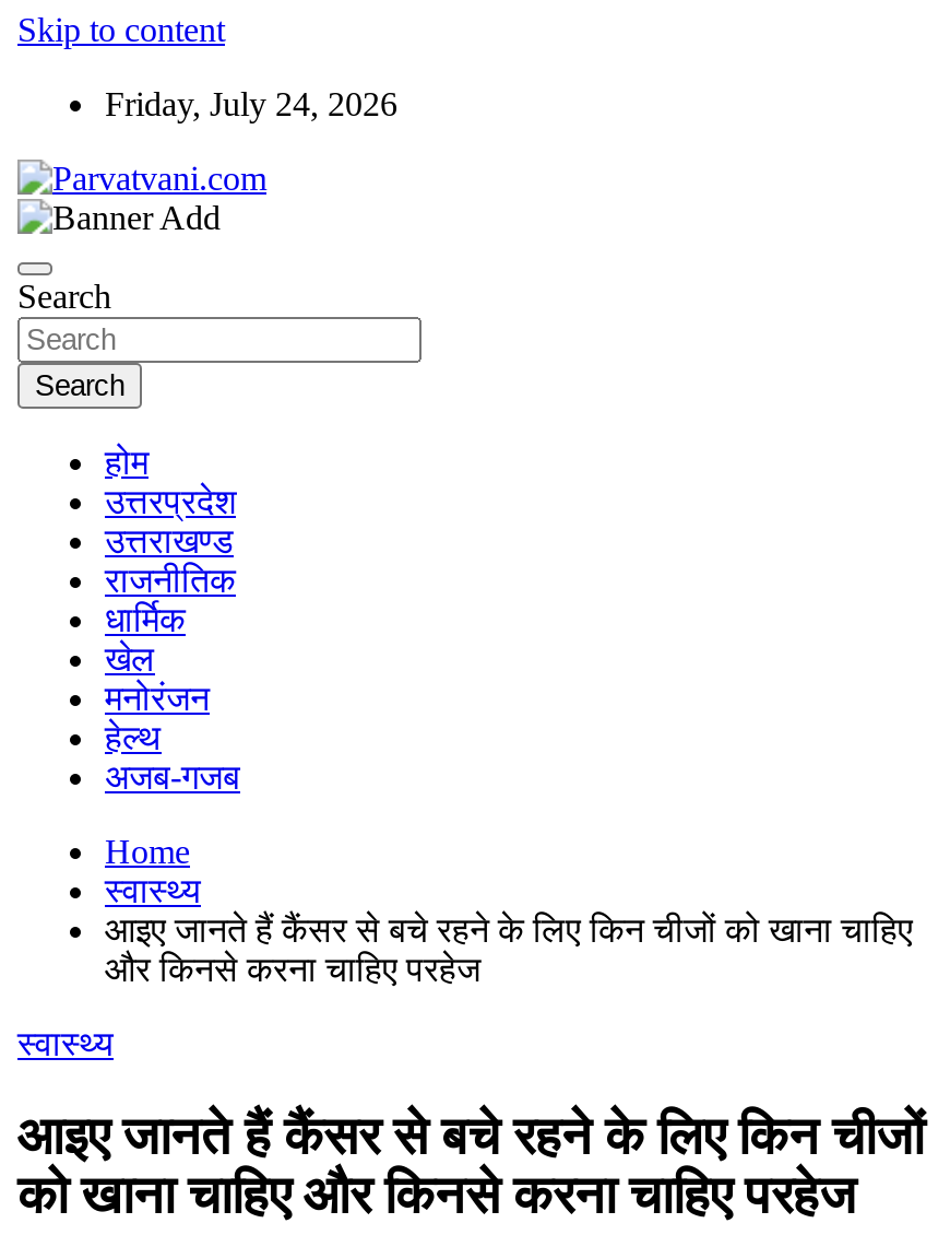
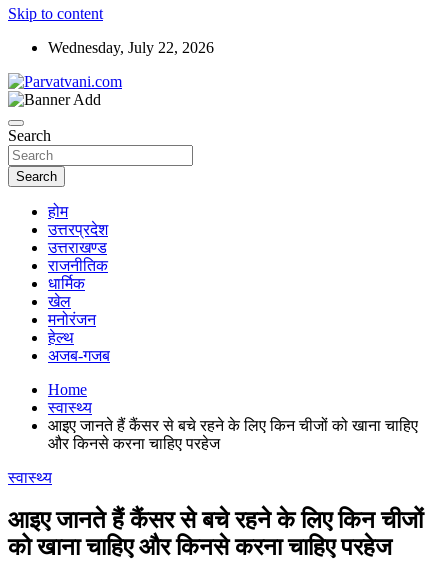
- Friday, July 24, 2026
+ Wednesday, July 22, 2026
